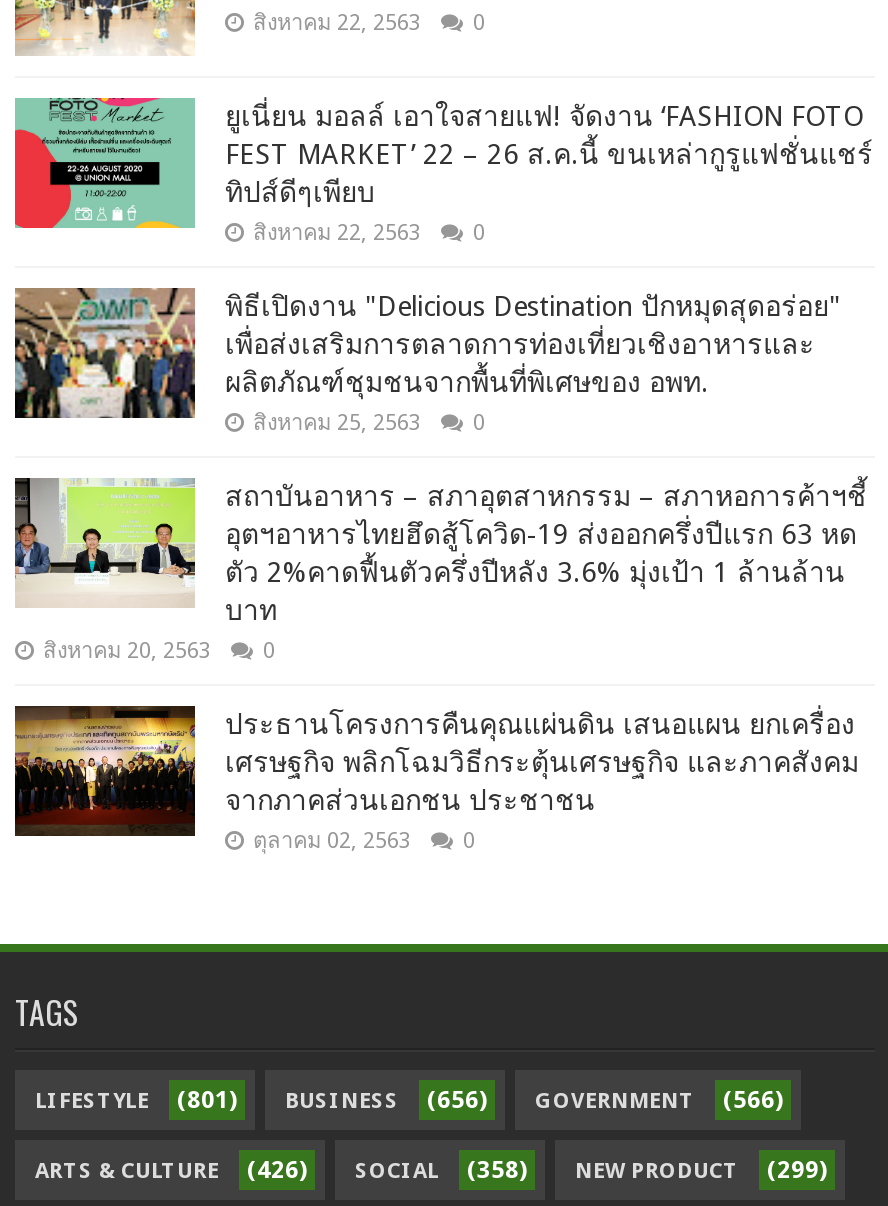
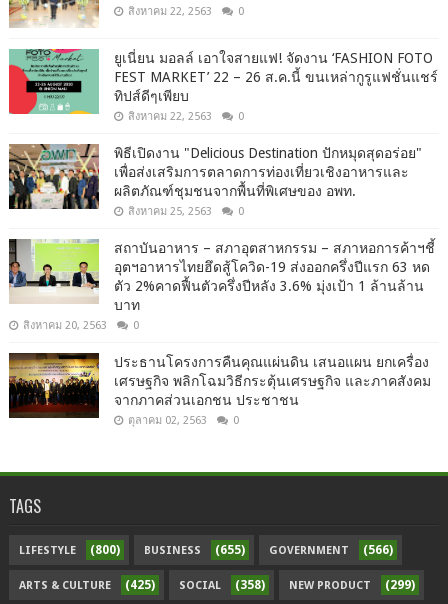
- (801)
+ (800)

- (656)
+ (655)

- ARTS & CULTURE (426) SOCIAL (358) NEW PRODUCT (299)
+ ARTS & CULTURE (425) SOCIAL (358) NEW PRODUCT (299)
